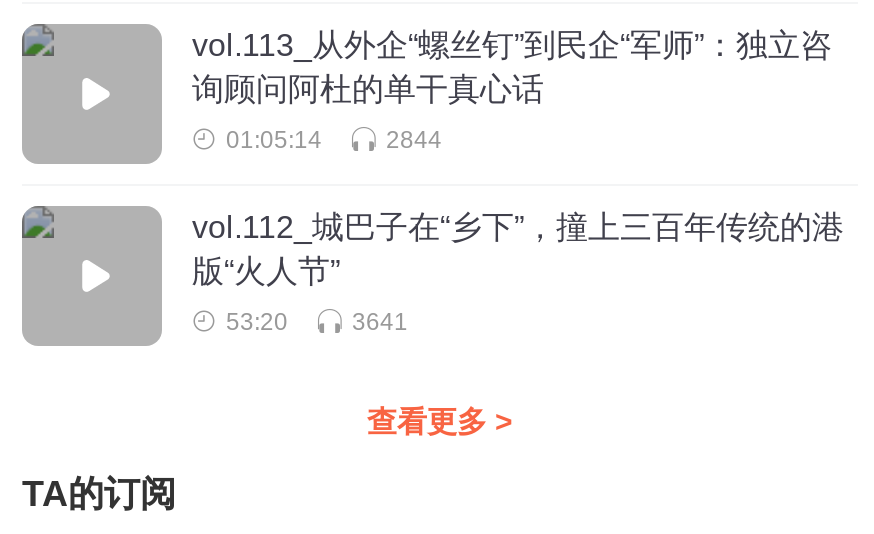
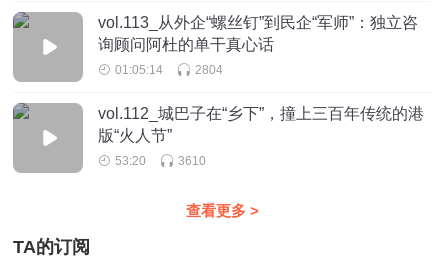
- 2844
+ 2804

- 3641
+ 3610
